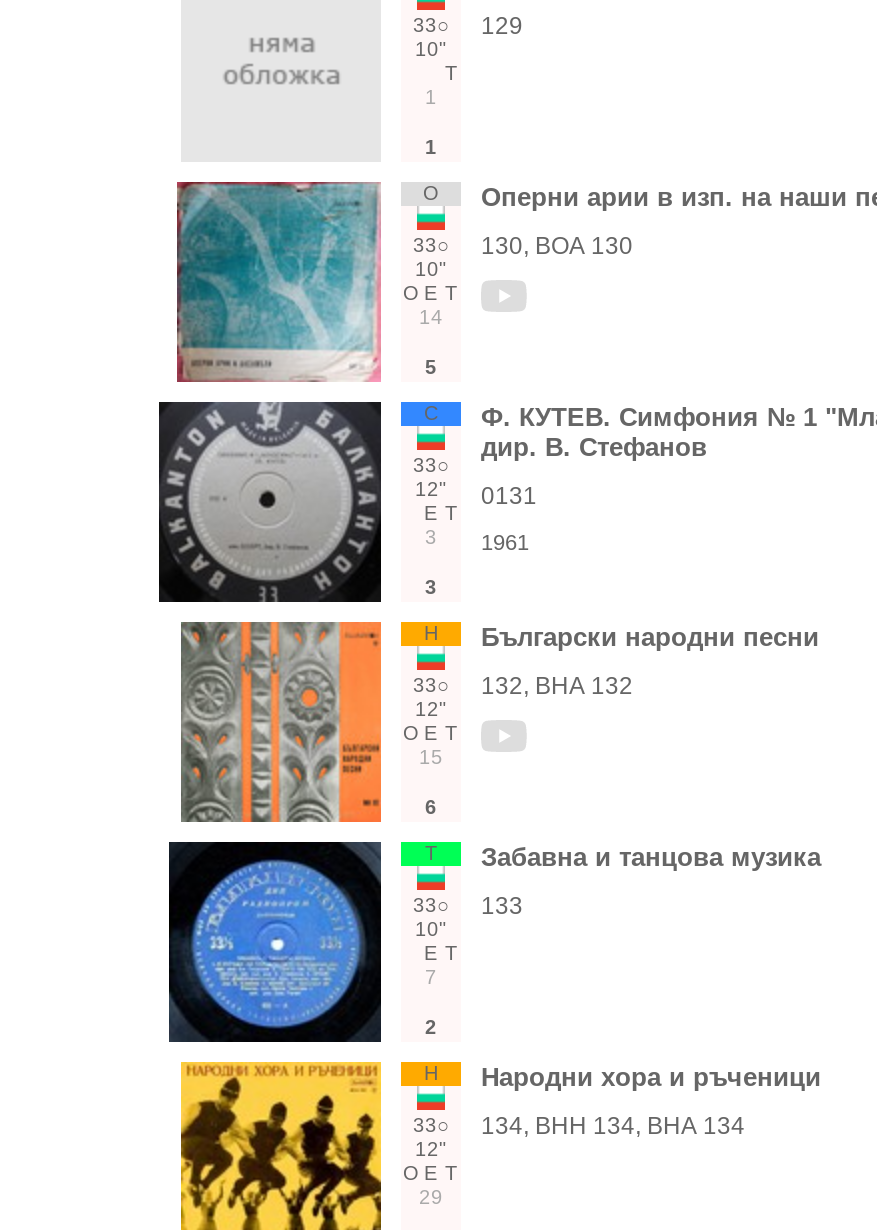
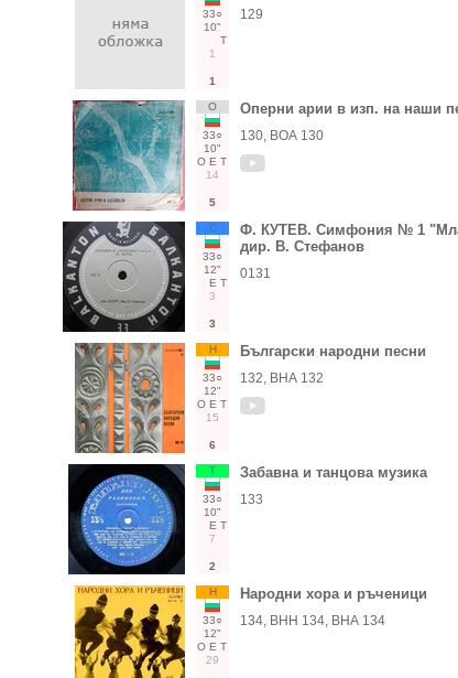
- 1961
